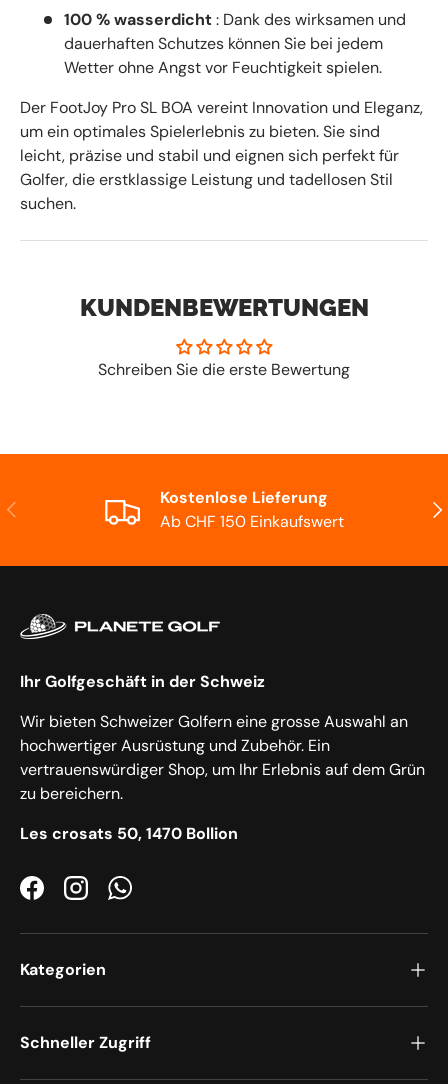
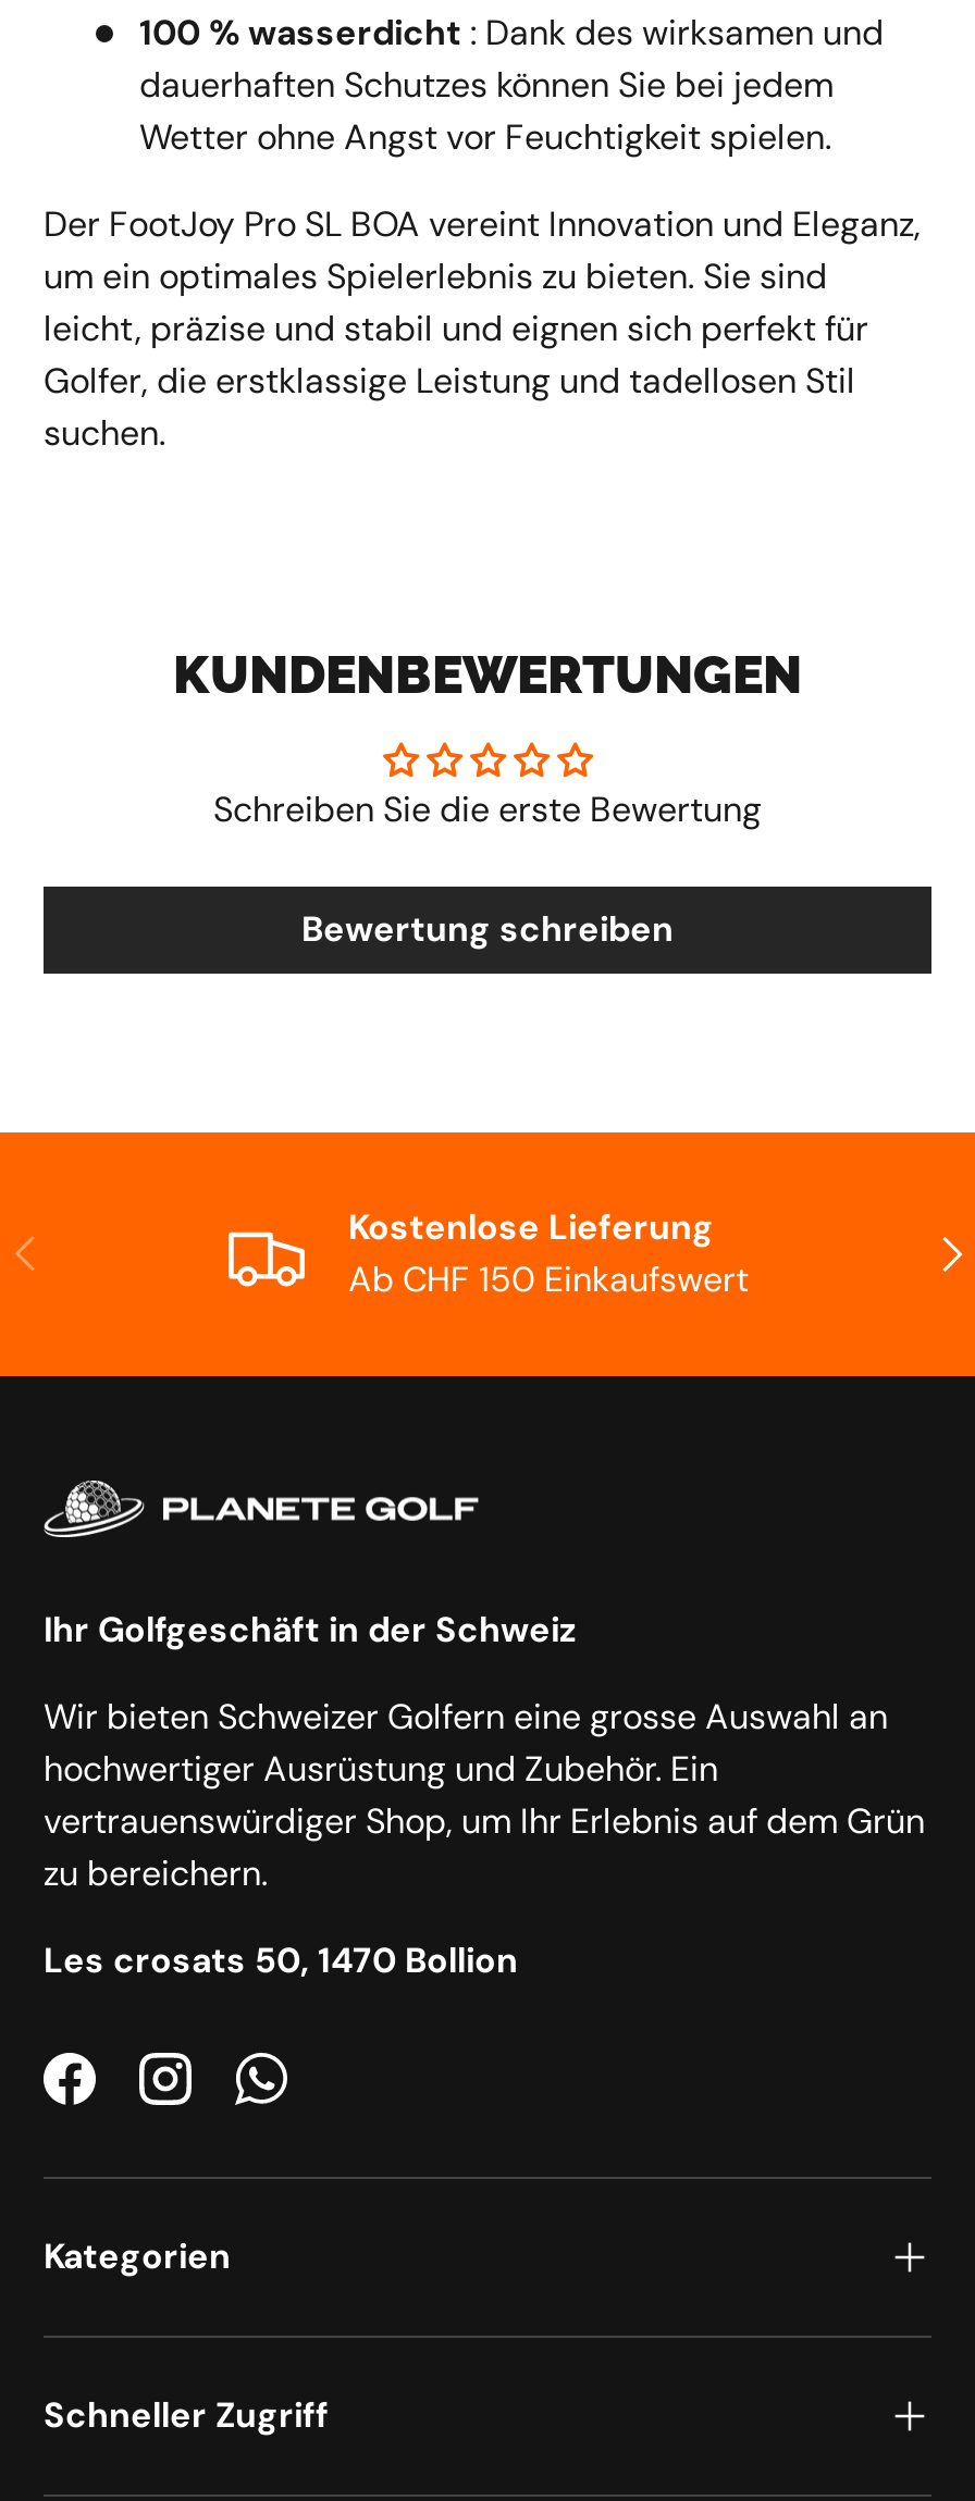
+ Bewertung schreiben
